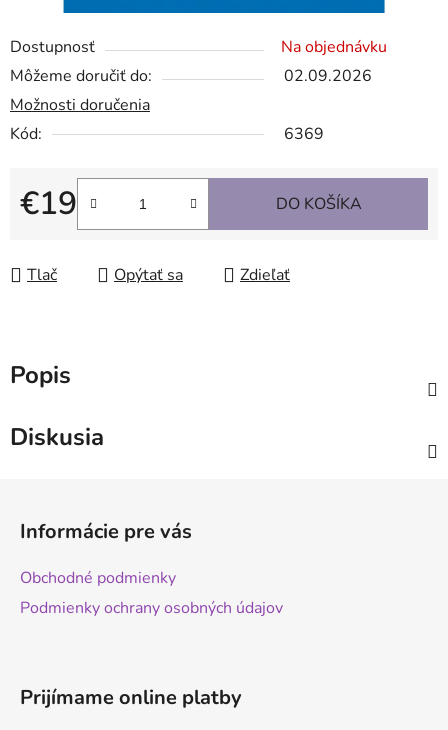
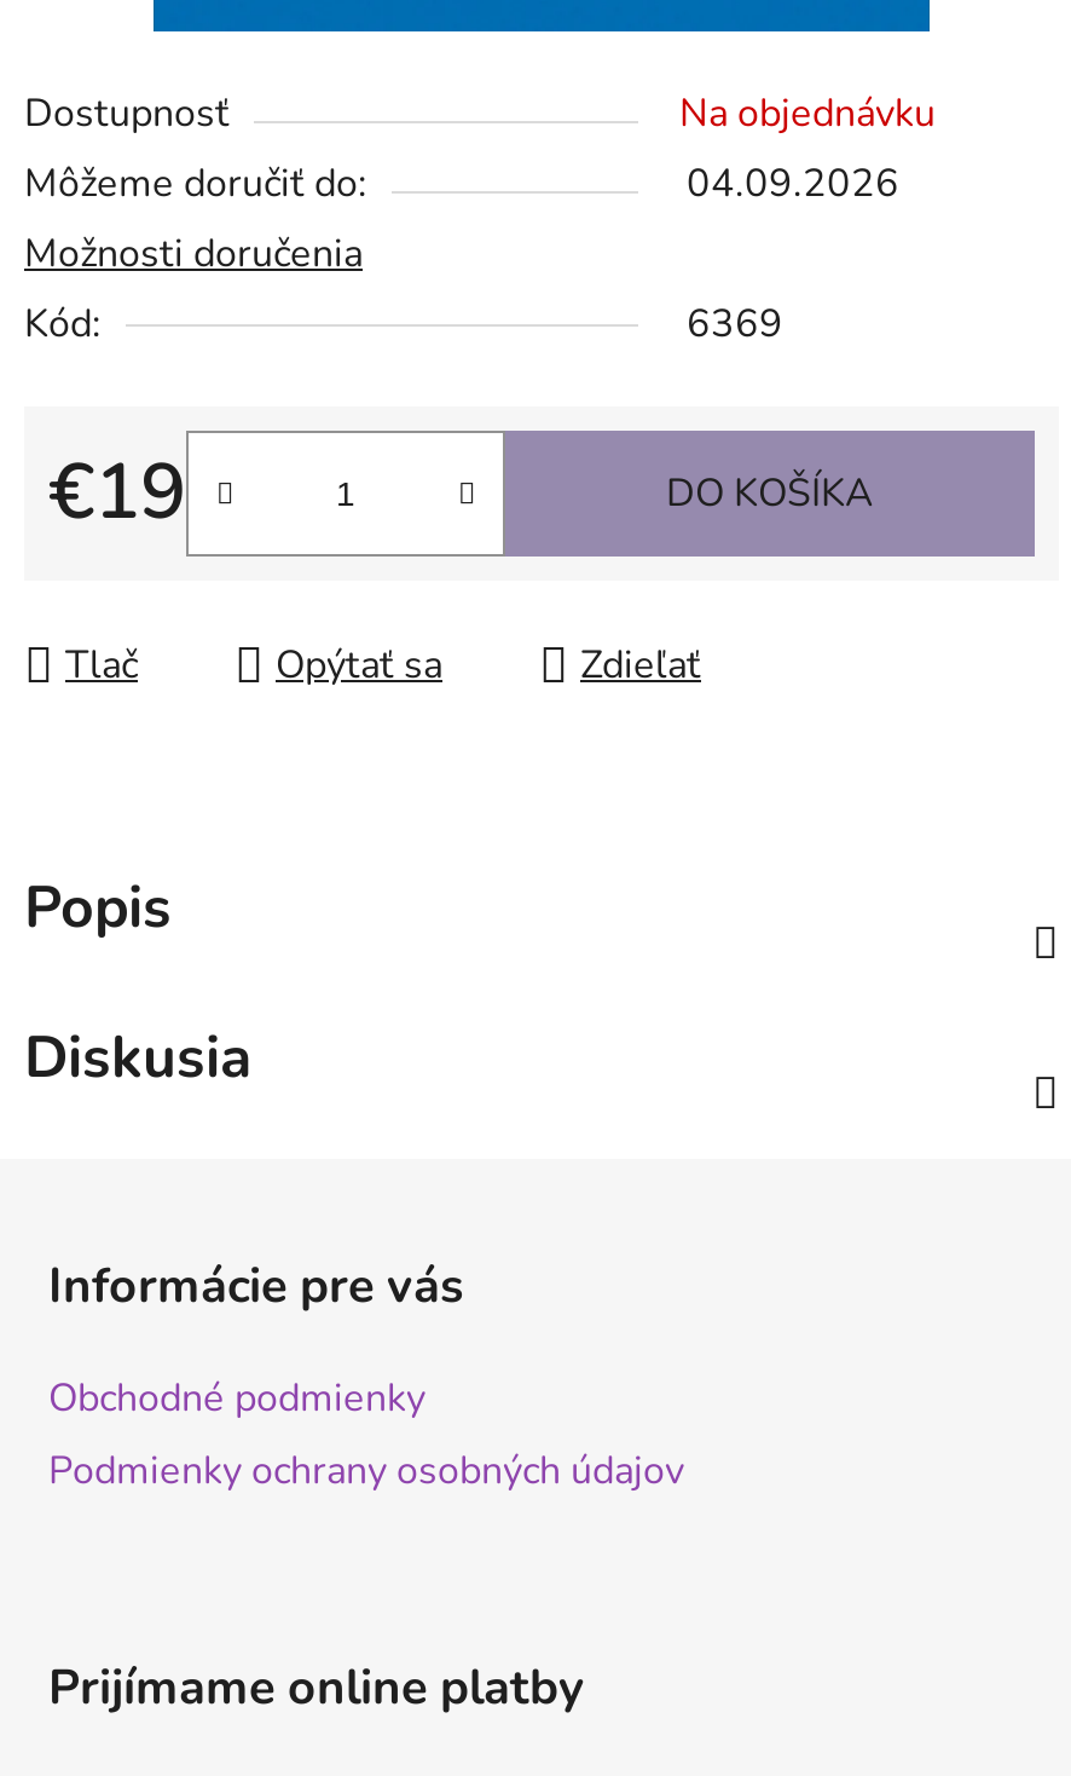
- 02.09.2026
+ 04.09.2026
